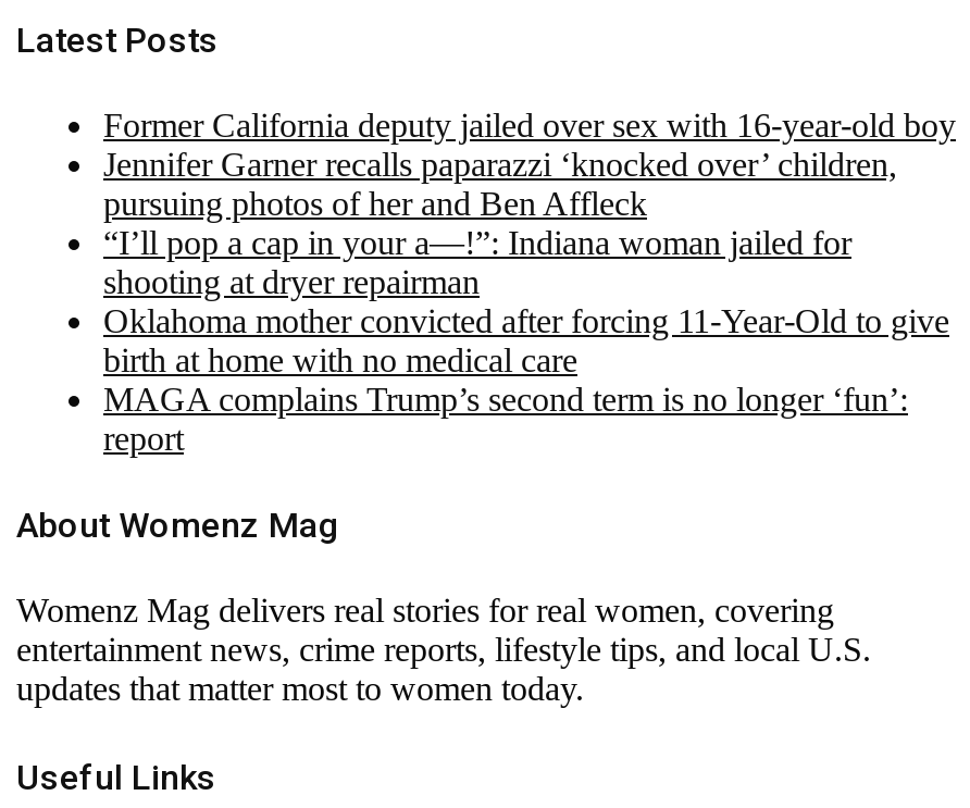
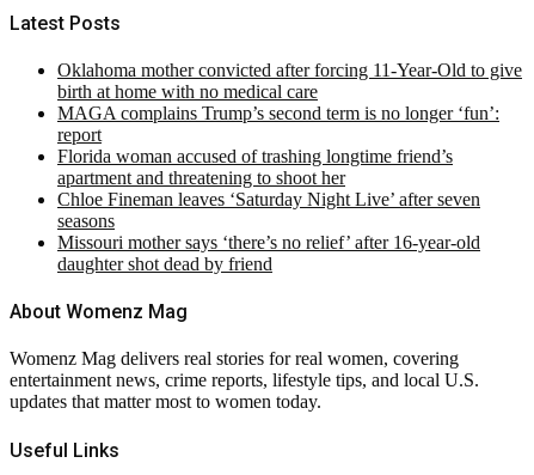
- Former California deputy jailed over sex with 16-year-old boy
- Jennifer Garner recalls paparazzi ‘knocked over’ children,
- pursuing photos of her and Ben Affleck
- “I’ll pop a cap in your a—!”: Indiana woman jailed for
- shooting at dryer repairman

moved up: Oklahoma mother convicted after forcing 11-Year-Old to give | birth at home with no medical care | MAGA complains Trump’s second term is no longer ‘fun’: | report

+ Florida woman accused of trashing longtime friend’s
+ apartment and threatening to shoot her
+ Chloe Fineman leaves ‘Saturday Night Live’ after seven
+ seasons
+ Missouri mother says ‘there’s no relief’ after 16-year-old
+ daughter shot dead by friend
